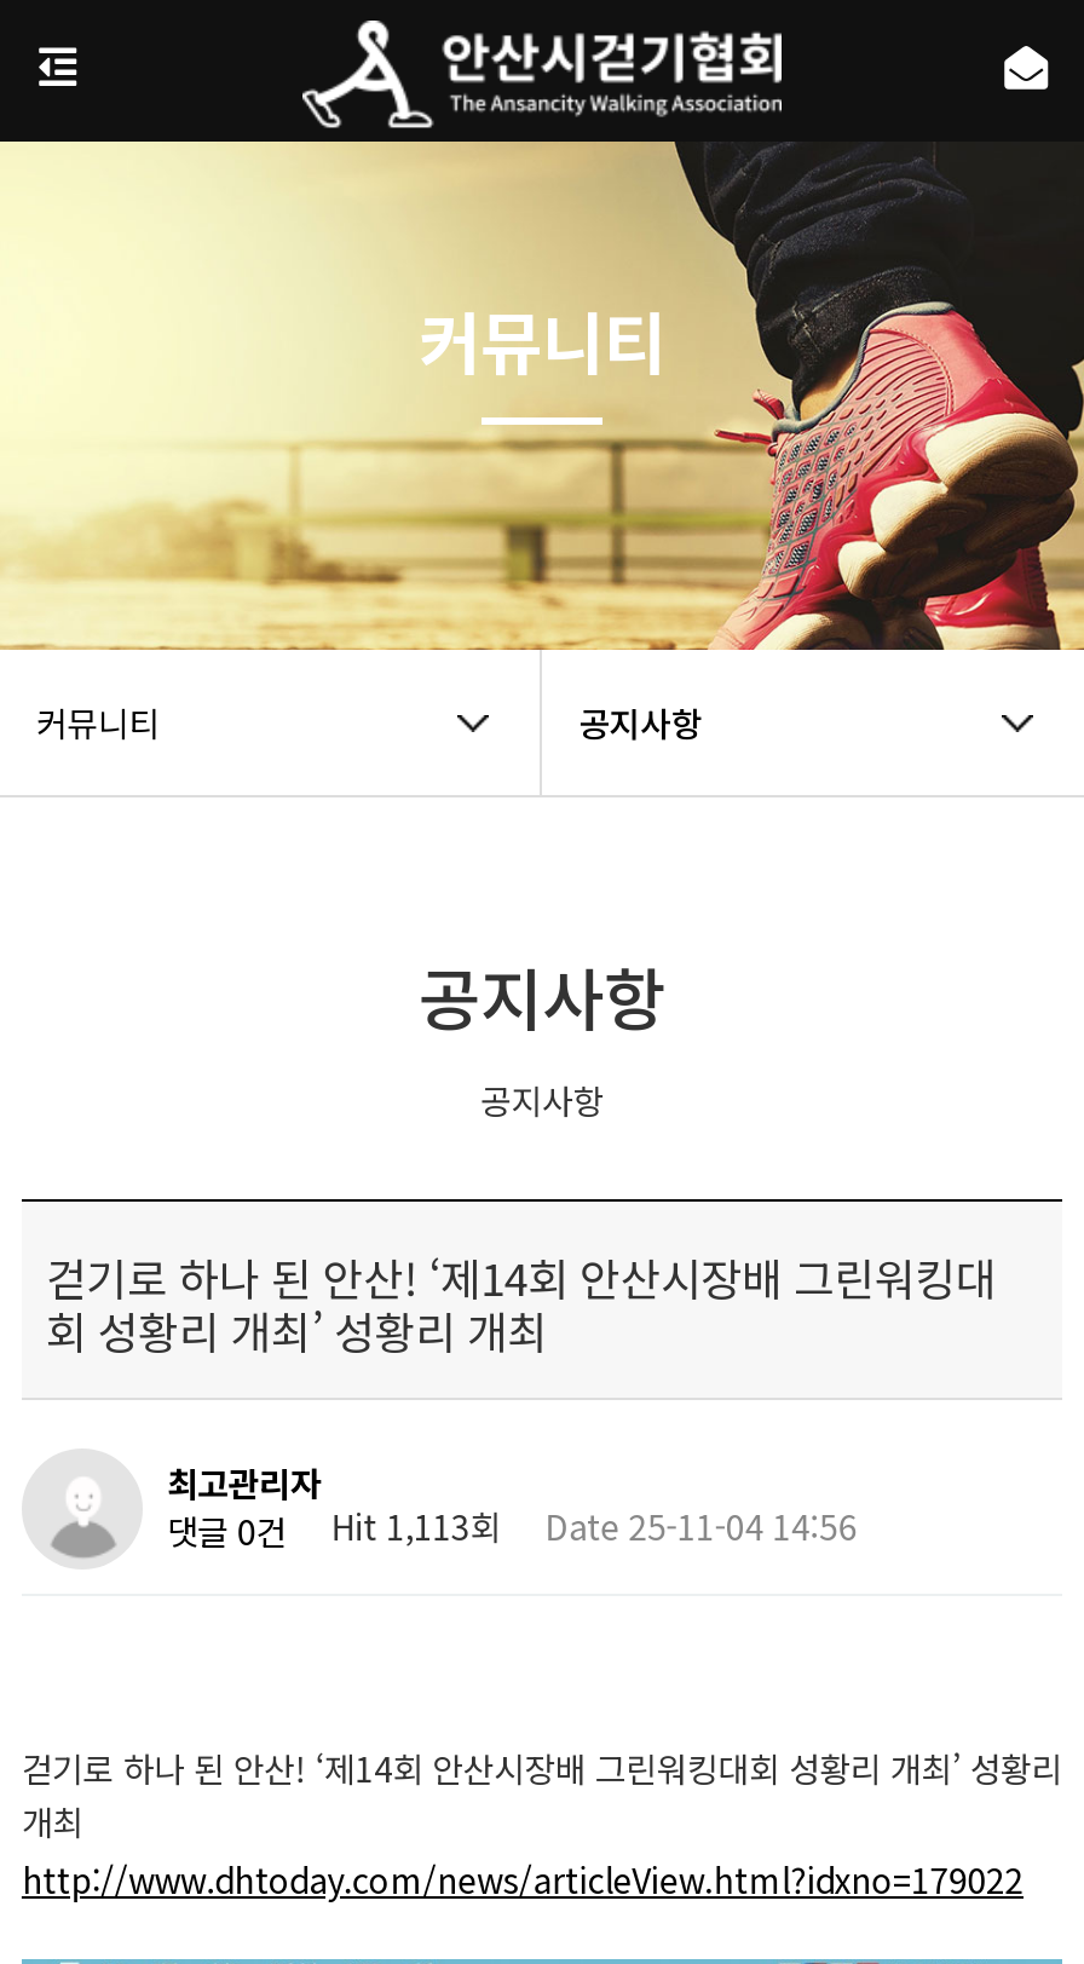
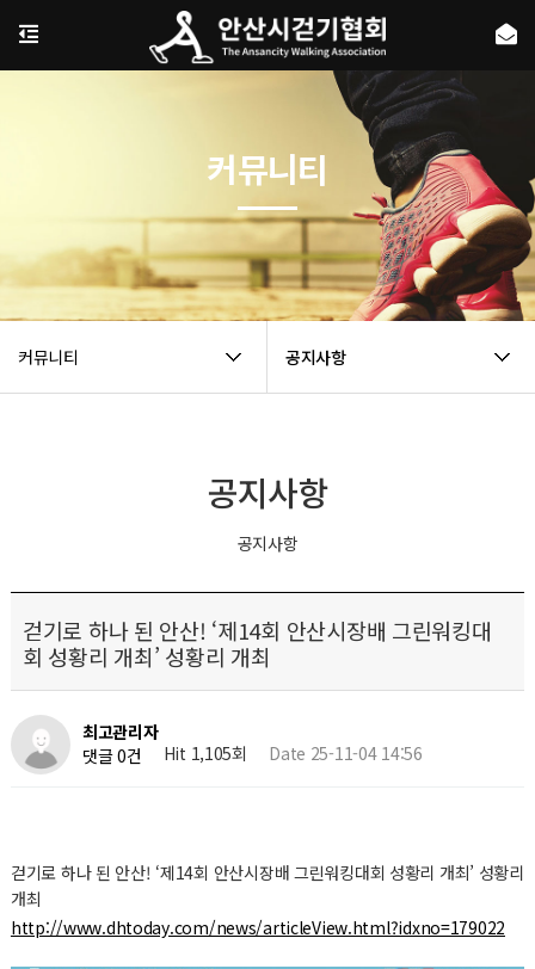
- 댓글 0건 Hit 1,113회 Date 25-11-04 14:56
+ 댓글 0건 Hit 1,105회 Date 25-11-04 14:56
